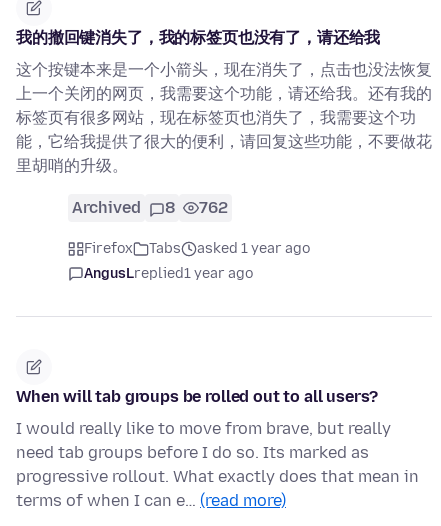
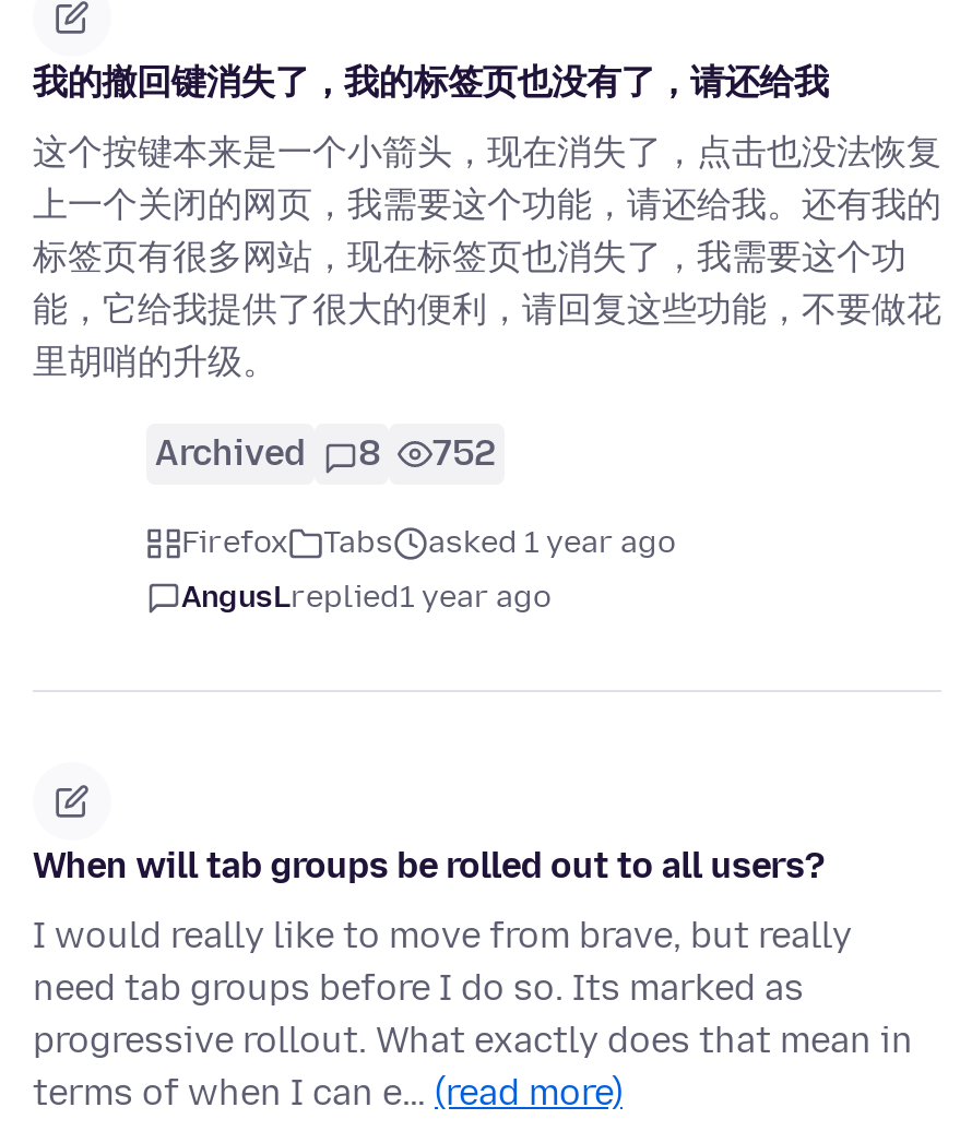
- Archived 8 762
+ Archived 8 752
